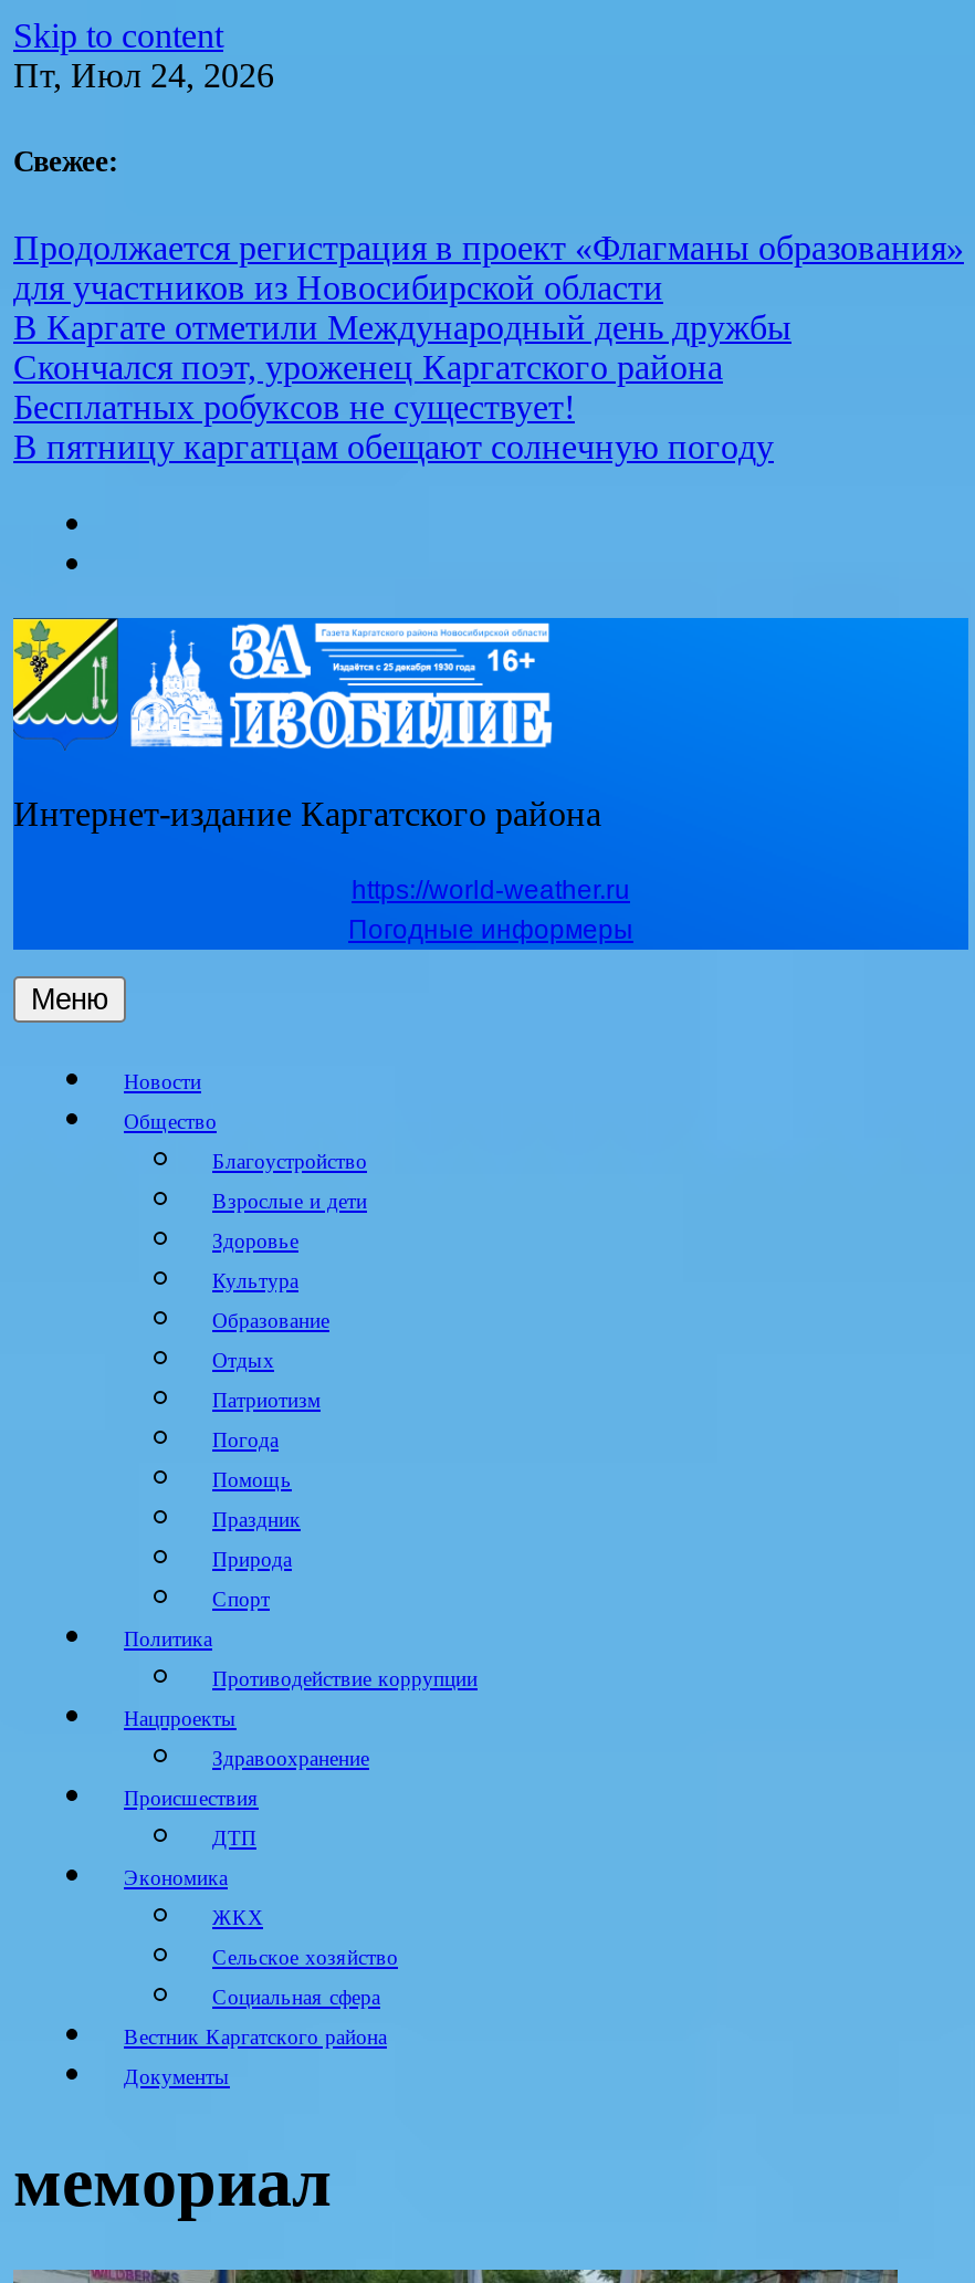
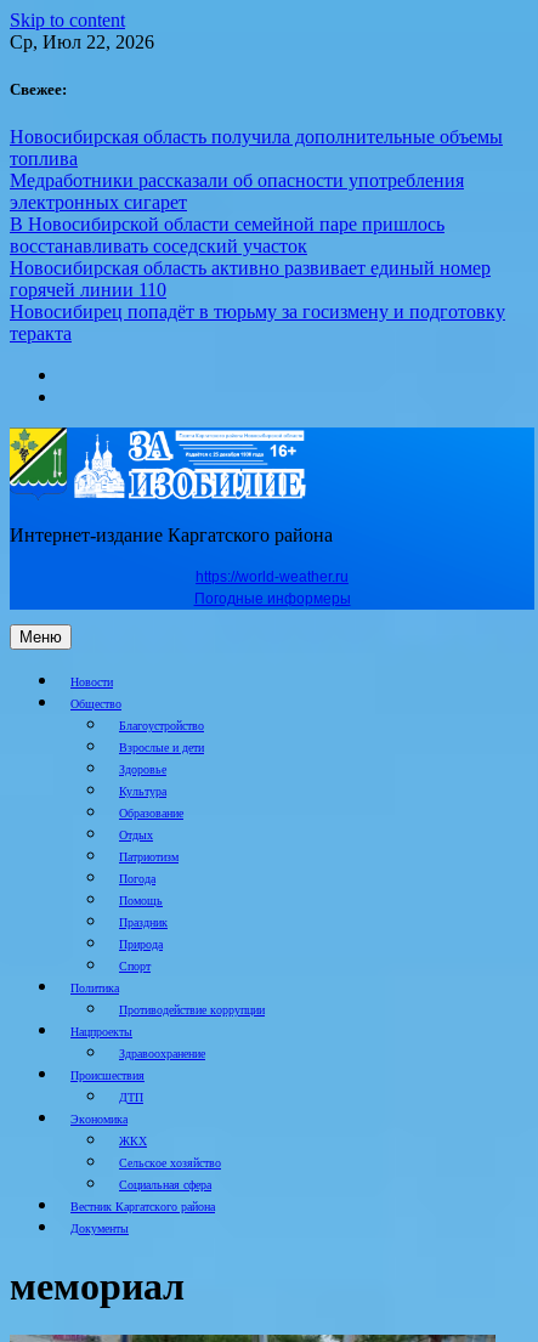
- Пт, Июл 24, 2026
+ Ср, Июл 22, 2026

- Продолжается регистрация в проект «Флагманы образования»
- для участников из Новосибирской области
- В Каргате отметили Международный день дружбы
- Скончался поэт, уроженец Каргатского района
- Бесплатных робуксов не существует!
- В пятницу каргатцам обещают солнечную погоду
+ Новосибирская область получила дополнительные объемы
+ топлива
+ Медработники рассказали об опасности употребления
+ электронных сигарет
+ В Новосибирской области семейной паре пришлось
+ восстанавливать соседский участок
+ Новосибирская область активно развивает единый номер
+ горячей линии 110
+ Новосибирец попадёт в тюрьму за госизмену и подготовку
+ теракта
